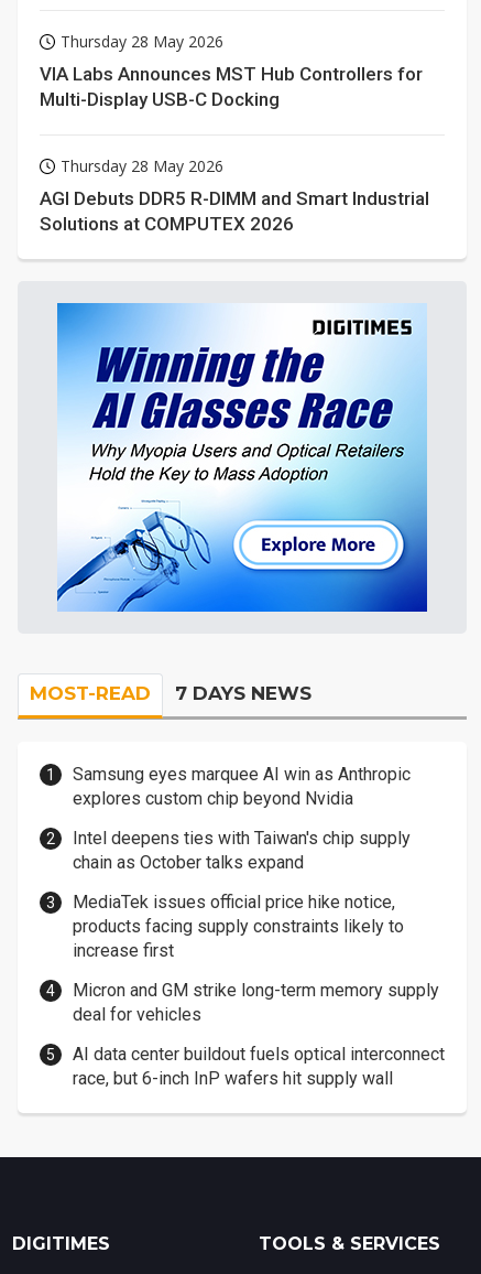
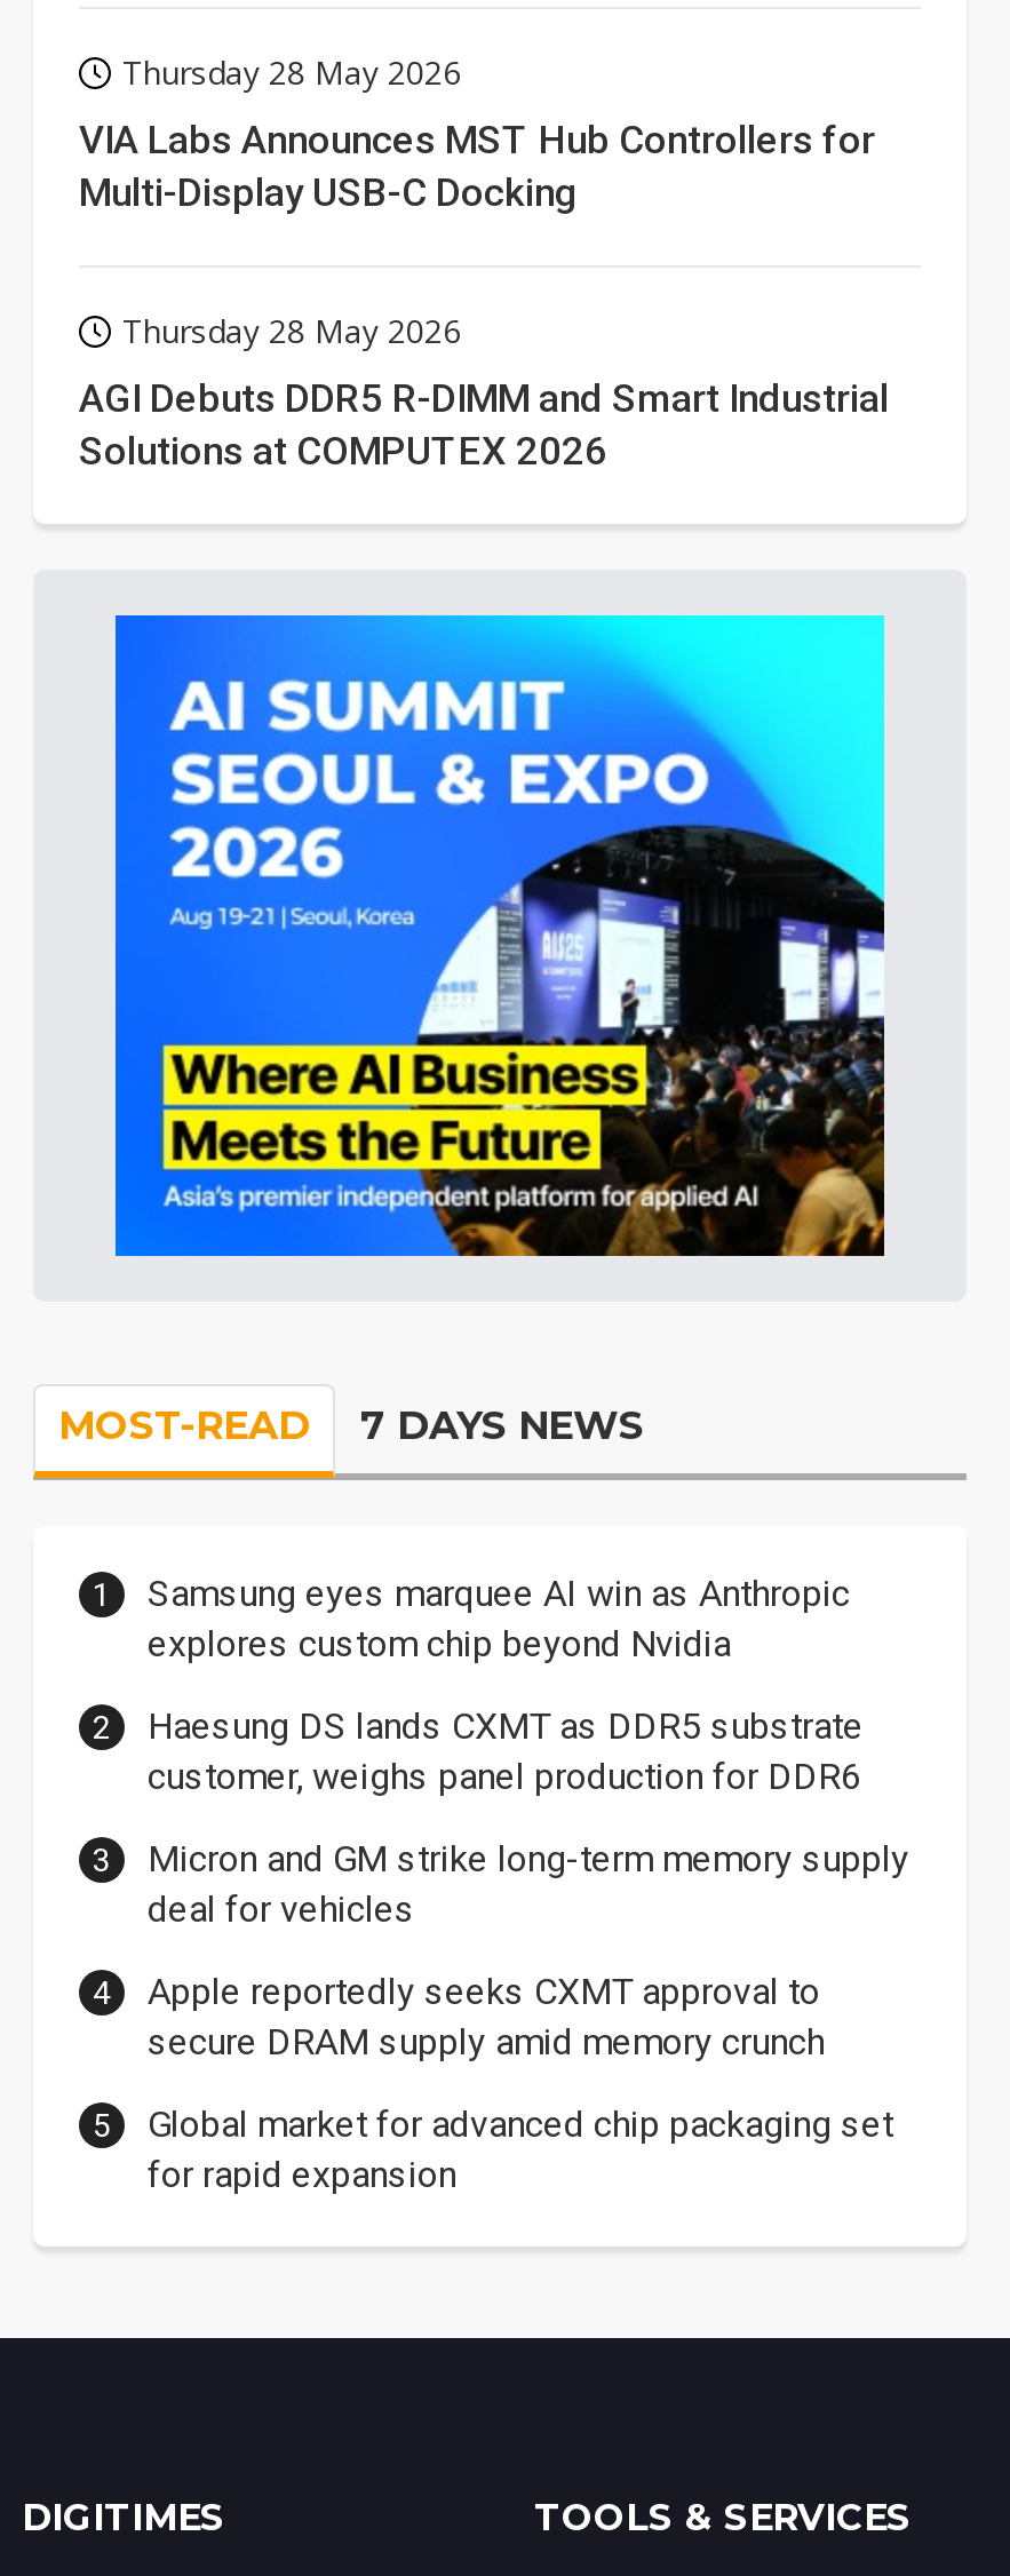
- [image]
+ [image]

- Intel deepens ties with Taiwan's chip supply
- chain as October talks expand
- MediaTek issues official price hike notice,
- products facing supply constraints likely to
- increase first
+ Haesung DS lands CXMT as DDR5 substrate
+ customer, weighs panel production for DDR6

moved up: Micron and GM strike long-term memory supply | deal for vehicles

- AI data center buildout fuels optical interconnect
- race, but 6-inch InP wafers hit supply wall
+ Apple reportedly seeks CXMT approval to
+ secure DRAM supply amid memory crunch
+ Global market for advanced chip packaging set
+ for rapid expansion
